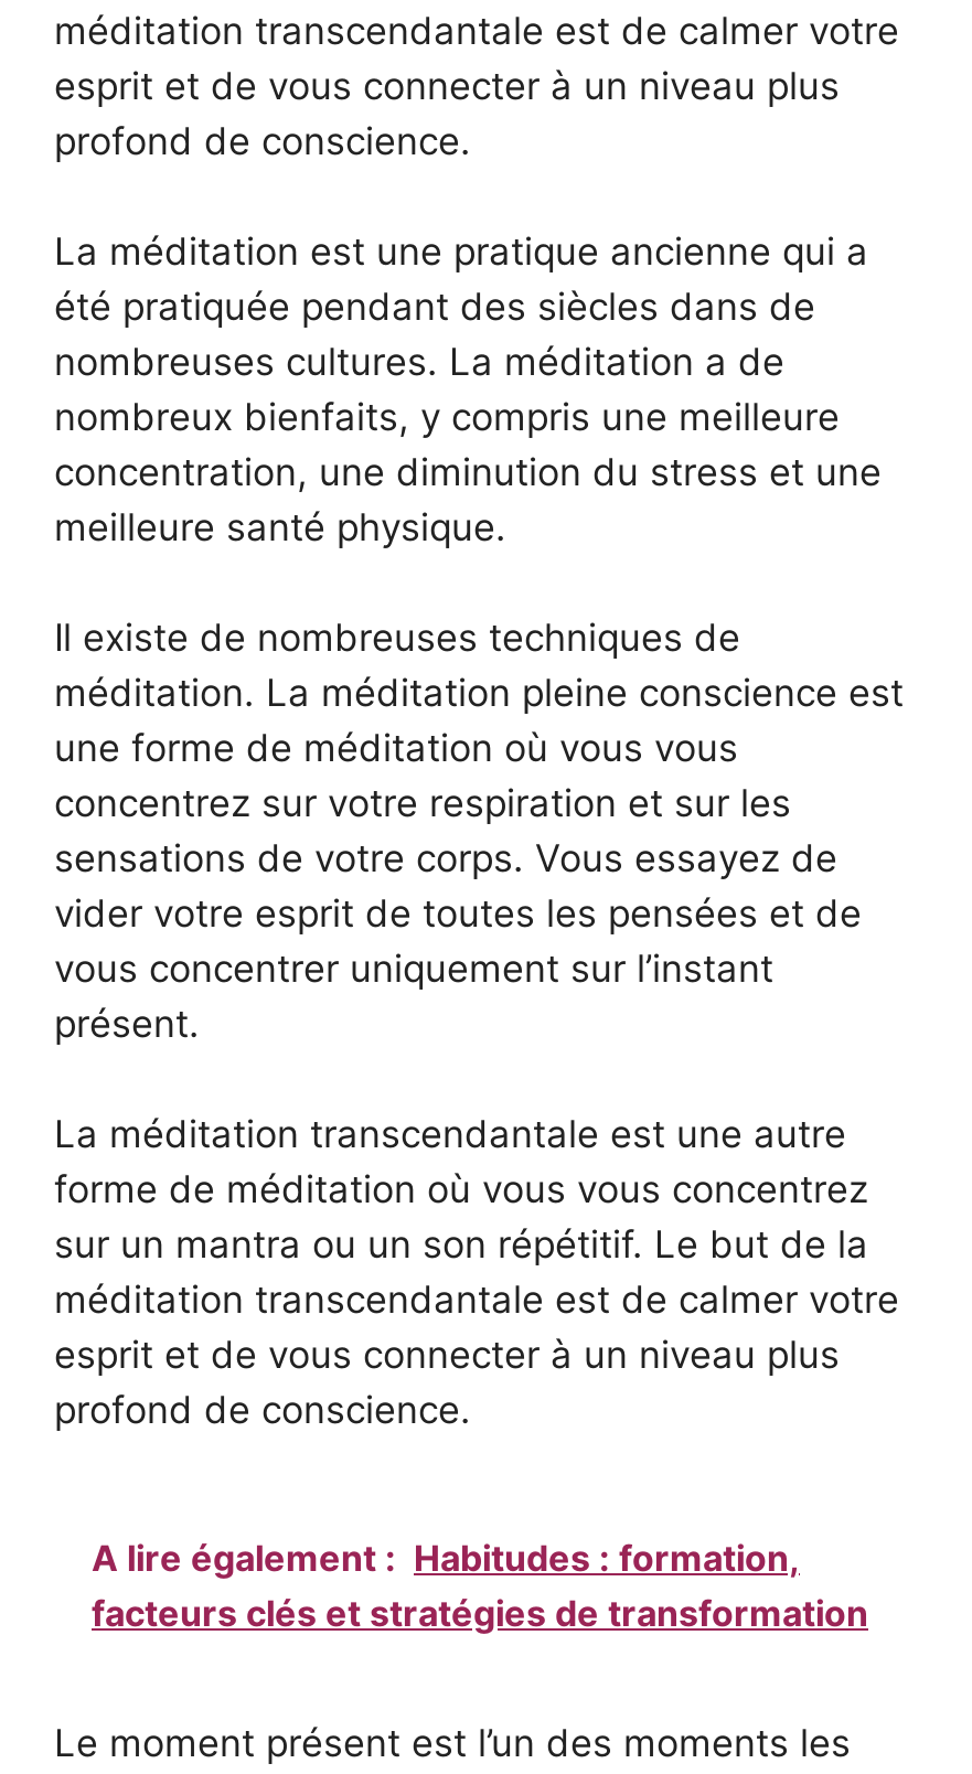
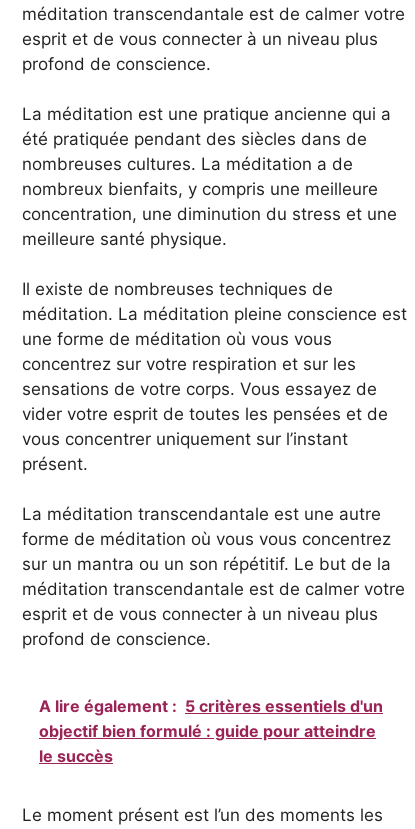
- A lire également : Habitudes : formation,
- facteurs clés et stratégies de transformation
+ A lire également : 5 critères essentiels d'un
+ objectif bien formulé : guide pour atteindre
+ le succès
